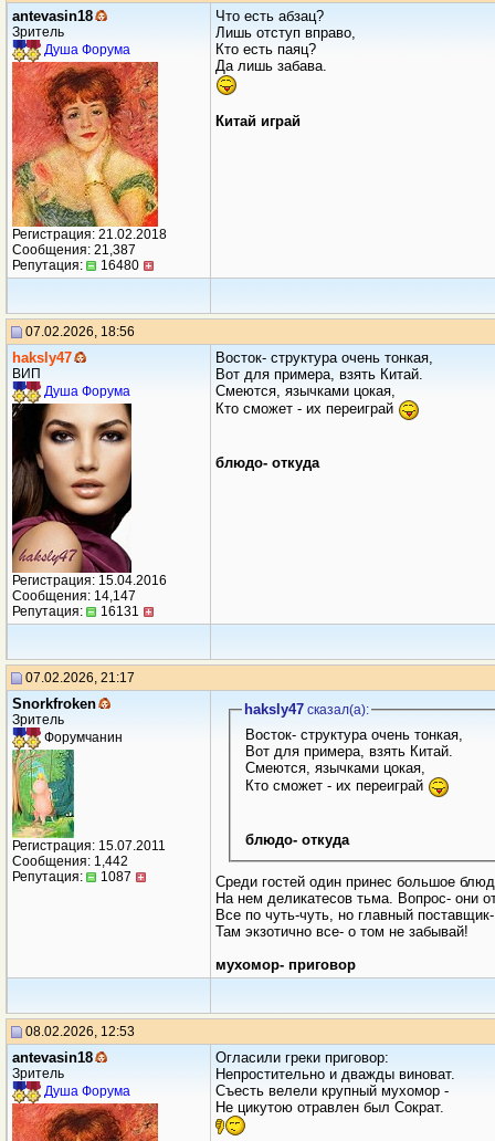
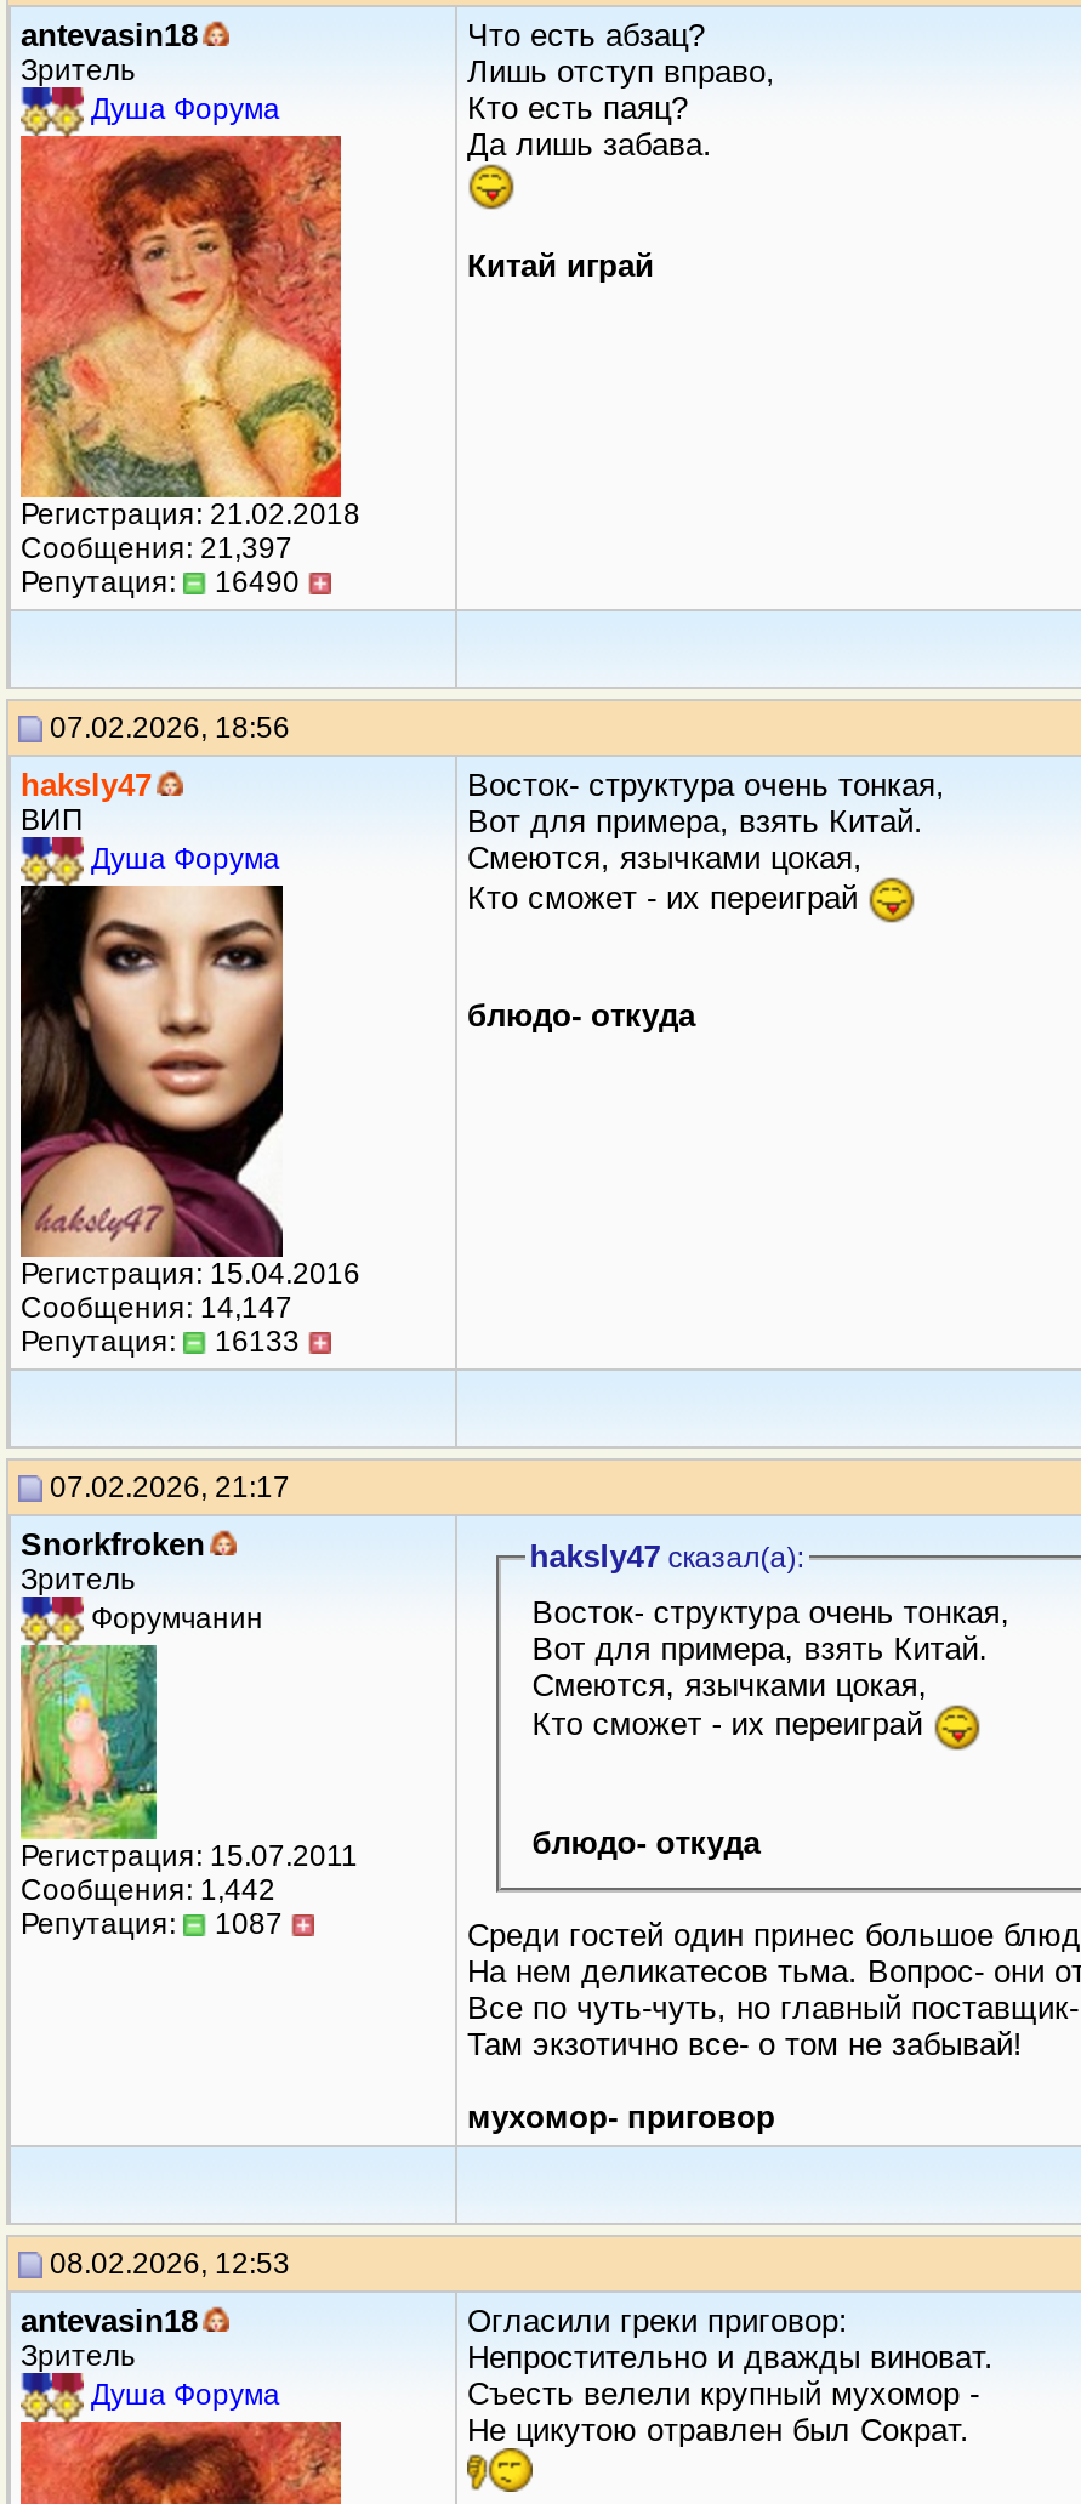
- Сообщения: 21,387
+ Сообщения: 21,397

- Репутация: 16480
+ Репутация: 16490

- Репутация: 16131
+ Репутация: 16133
